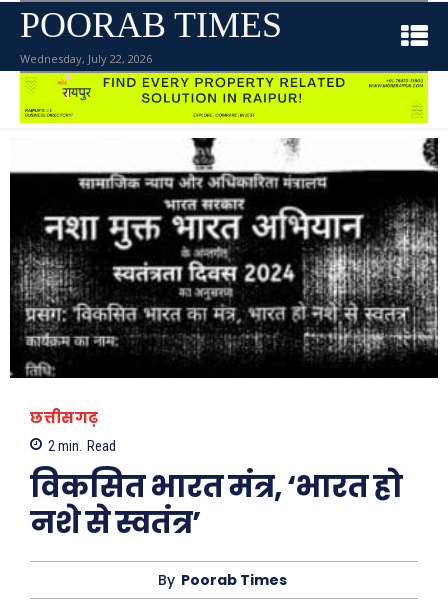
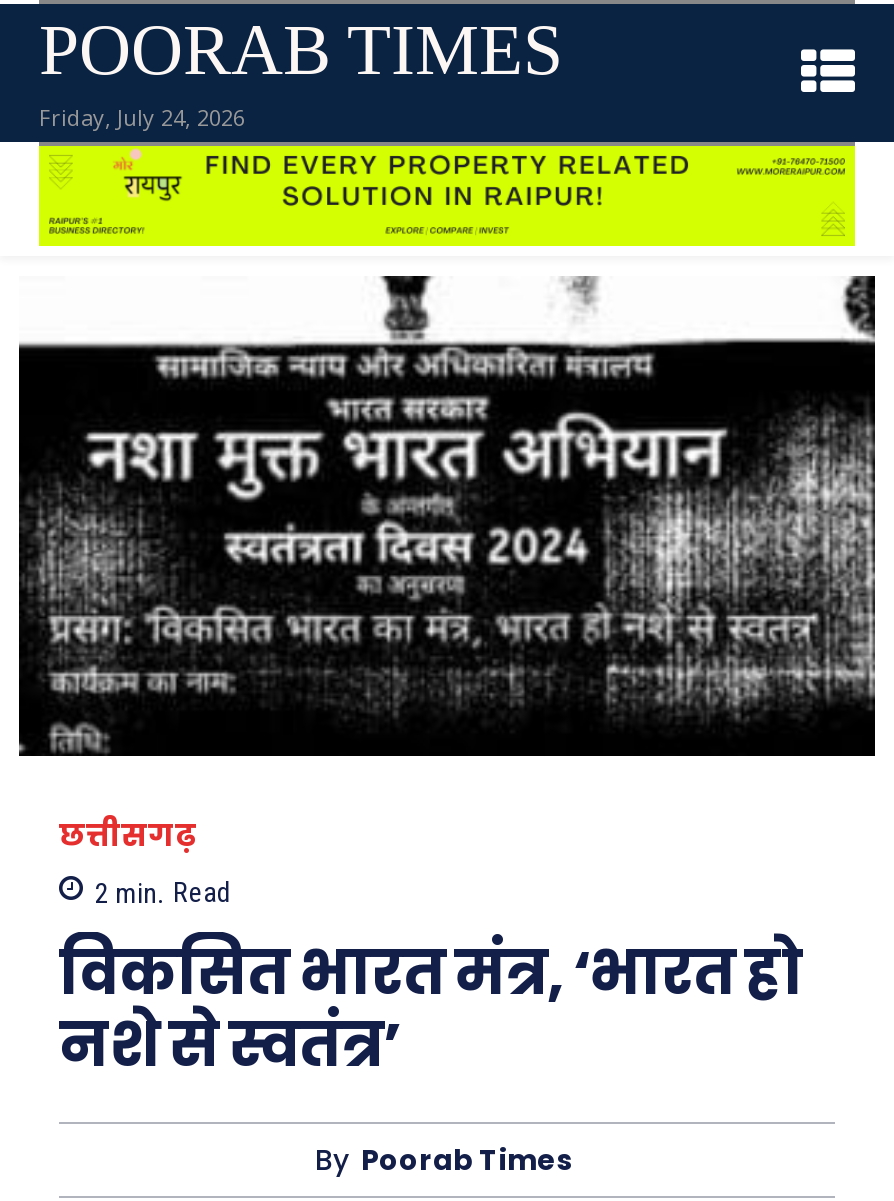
- Wednesday, July 22, 2026
+ Friday, July 24, 2026
